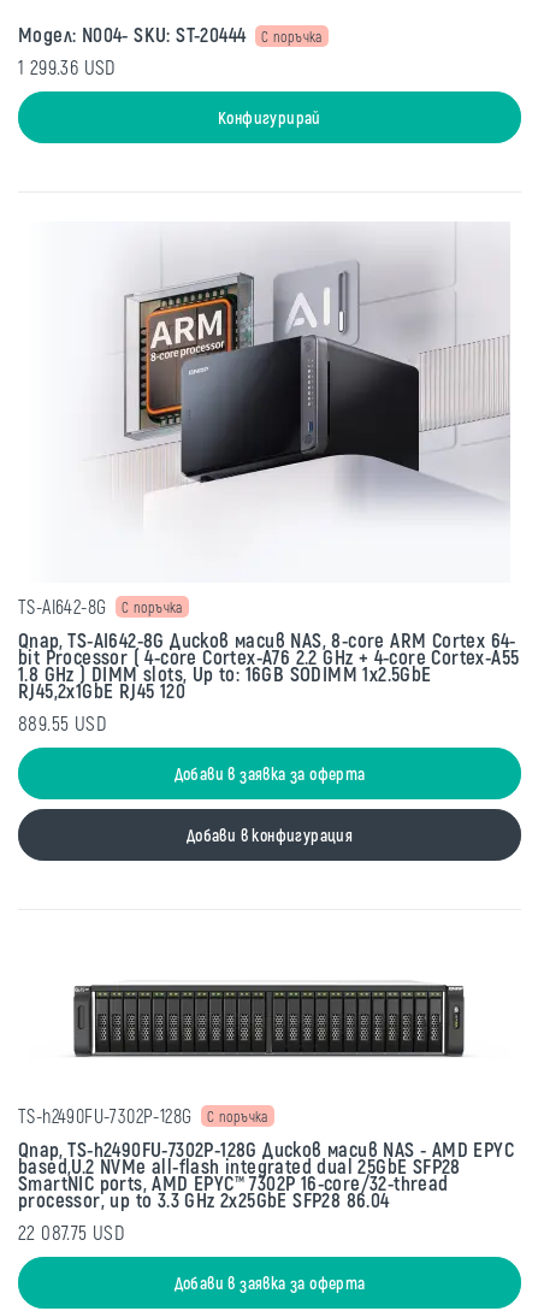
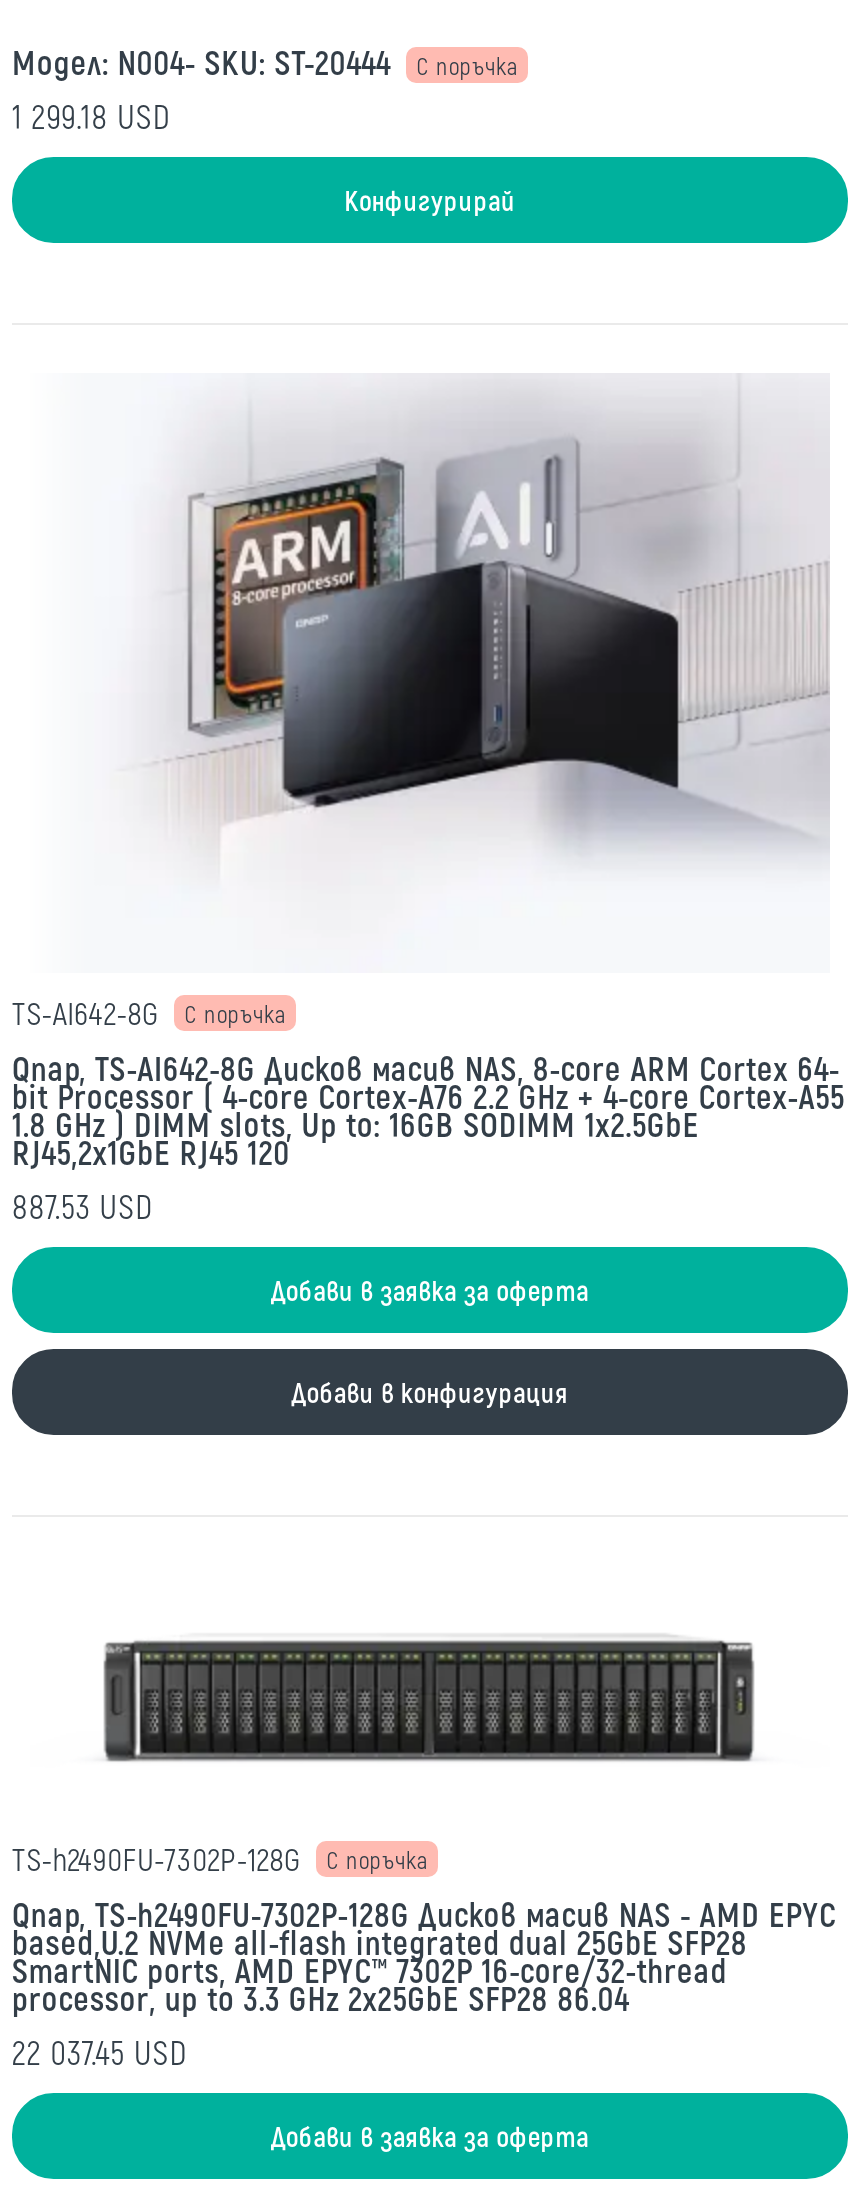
- 1 299.36 USD
+ 1 299.18 USD

- 889.55 USD
+ 887.53 USD

- 22 087.75 USD
+ 22 037.45 USD
